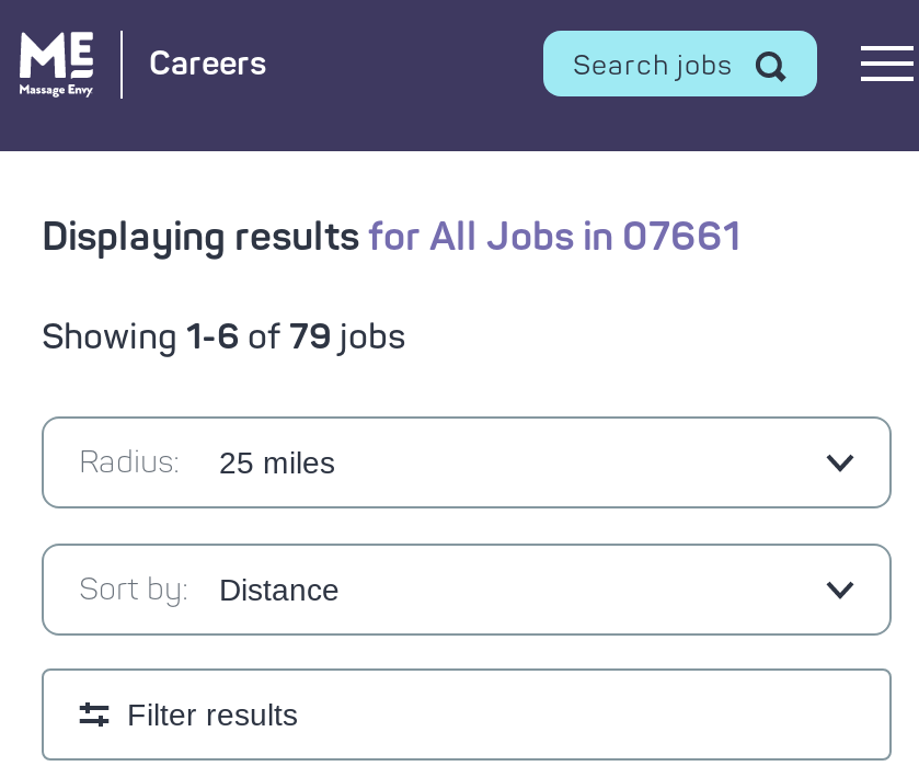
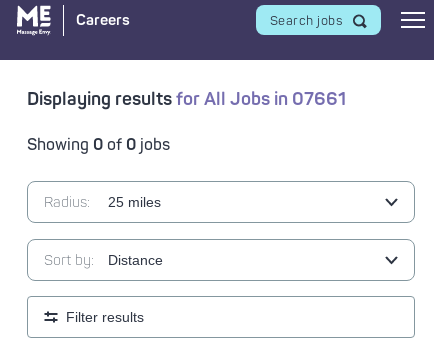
- Showing 1-6 of 79 jobs
+ Showing 0 of 0 jobs
